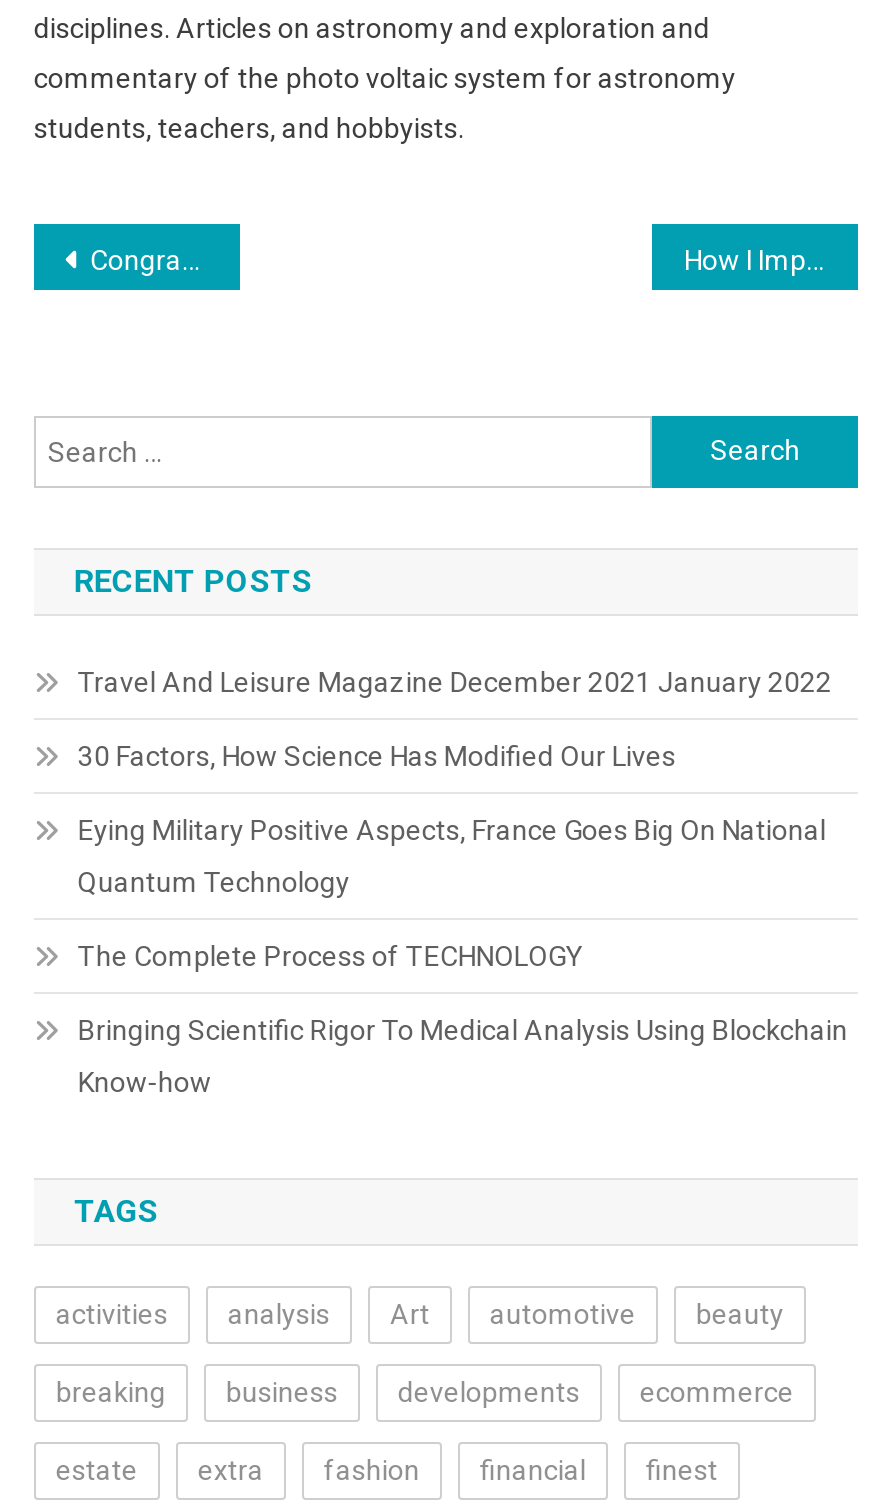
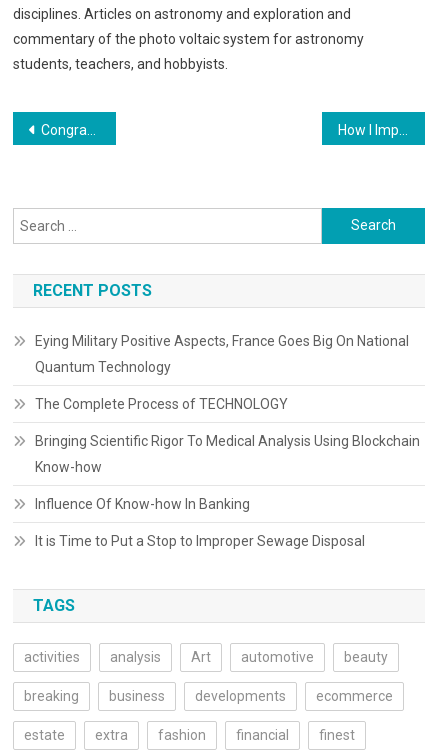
- Travel And Leisure Magazine December 2021 January 2022
- 30 Factors, How Science Has Modified Our Lives

moved up: Eying Military Positive Aspects, France Goes Big On National | Quantum Technology | The Complete Process of TECHNOLOGY | Bringing Scientific Rigor To Medical Analysis Using Blockchain | Know-how

+ Influence Of Know-how In Banking
+ It is Time to Put a Stop to Improper Sewage Disposal
